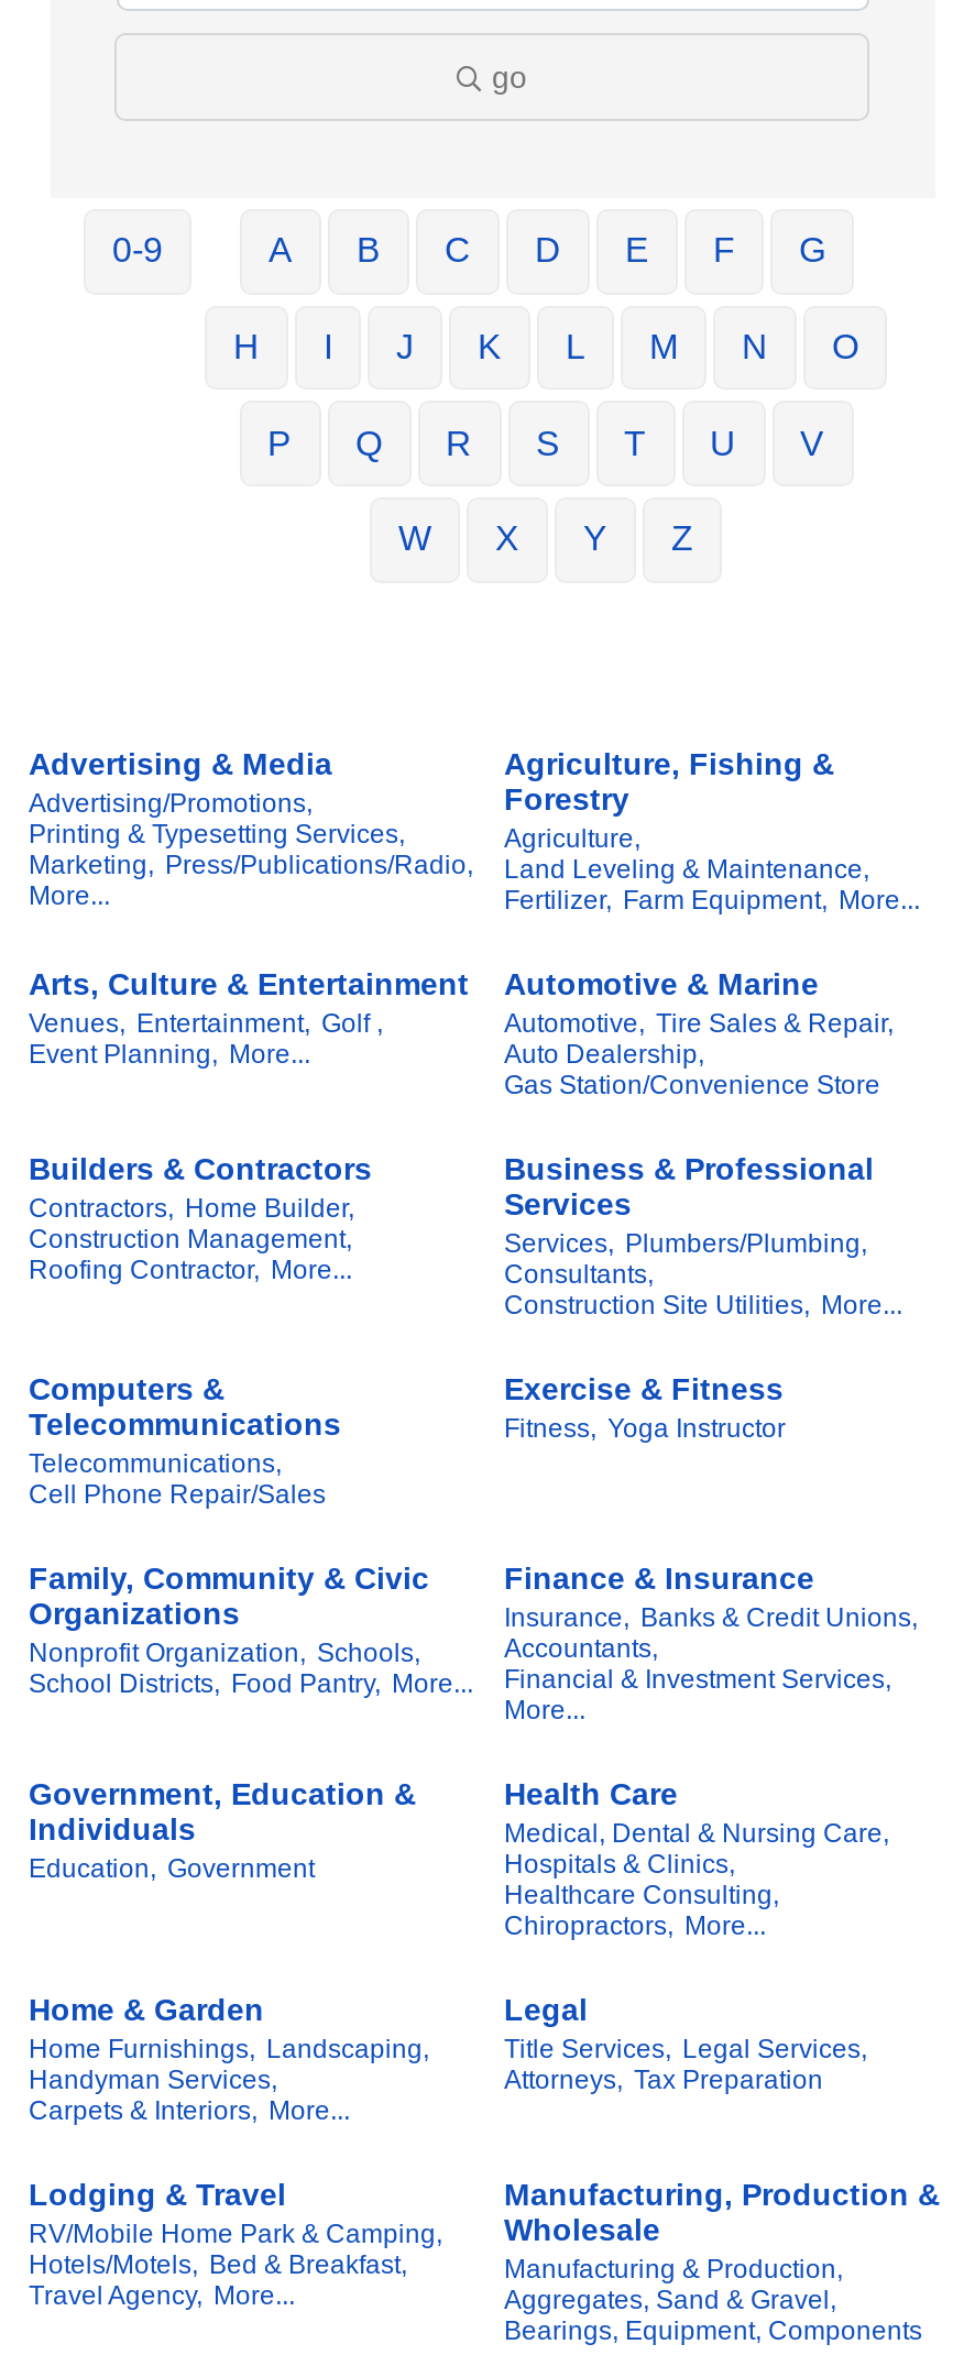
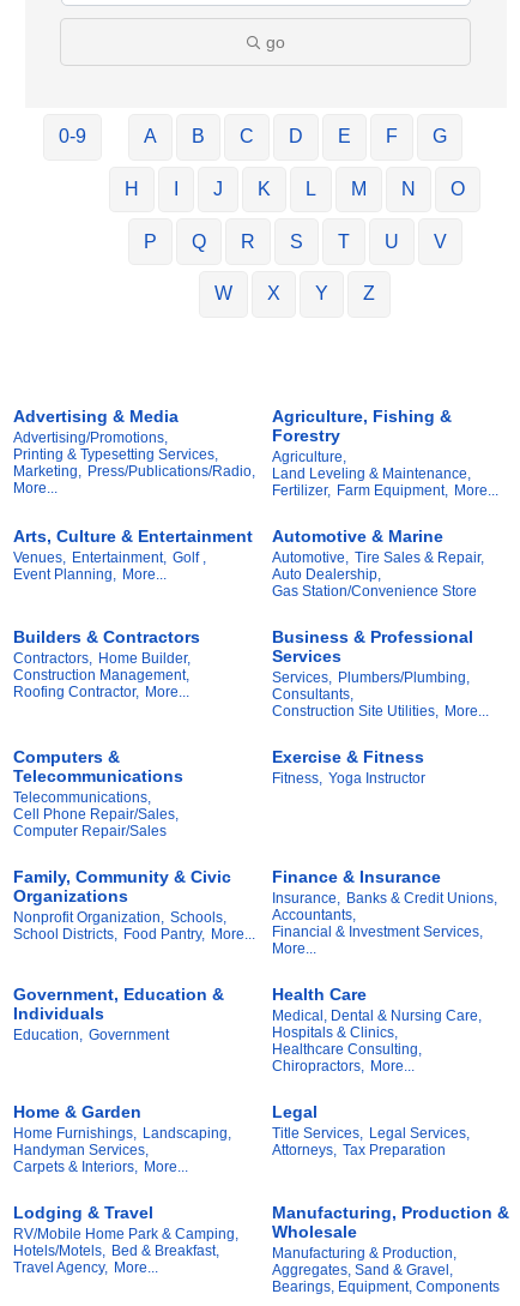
- Cell Phone Repair/Sales
+ Cell Phone Repair/Sales,
+ Computer Repair/Sales
